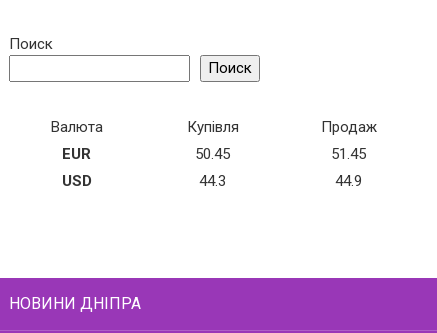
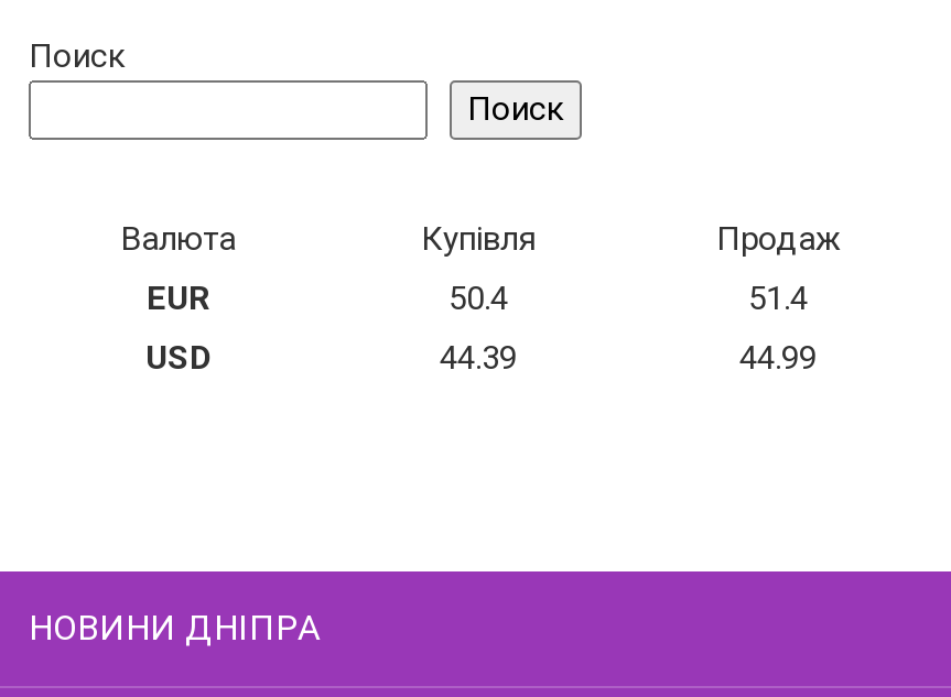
- 50.45
+ 50.4

- 51.45
+ 51.4

- 44.3
+ 44.39

- 44.9
+ 44.99
